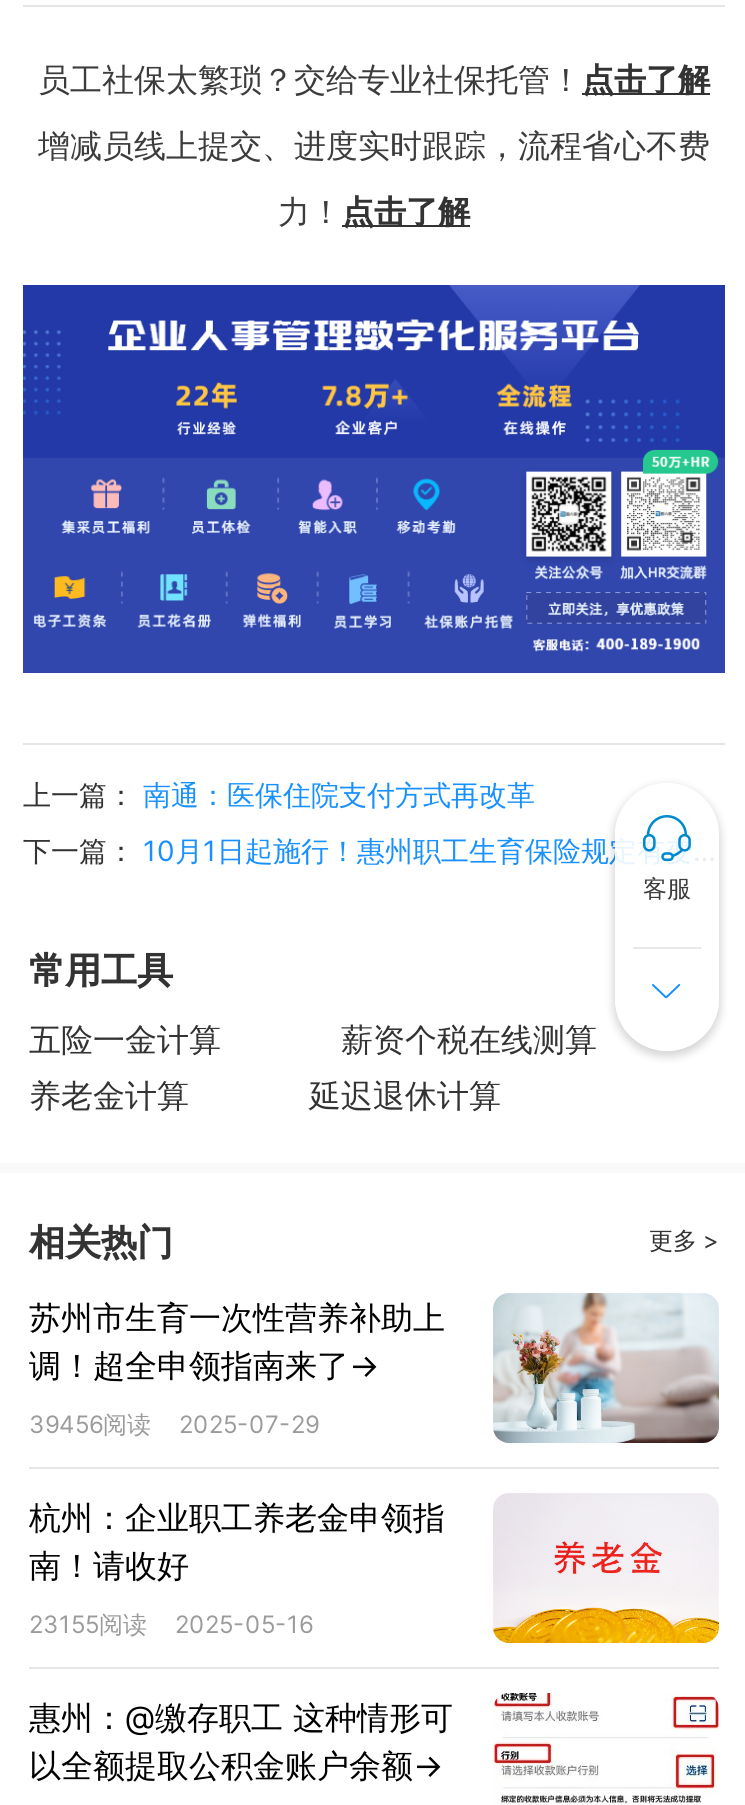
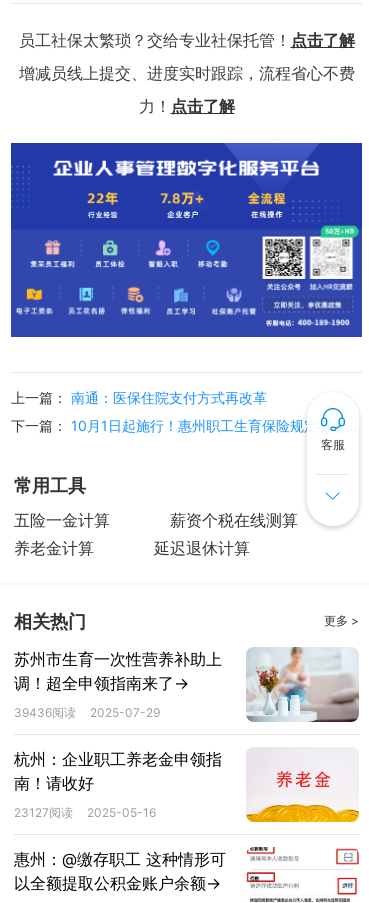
- 39456阅读 2025-07-29
+ 39436阅读 2025-07-29

- 23155阅读 2025-05-16
+ 23127阅读 2025-05-16
